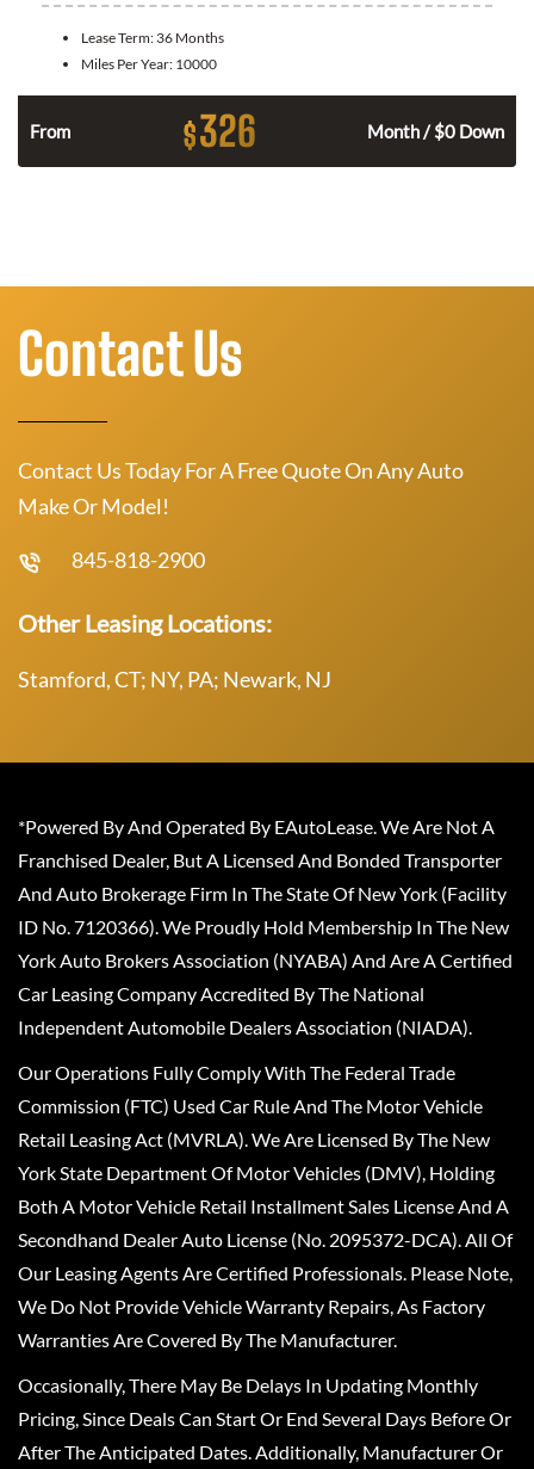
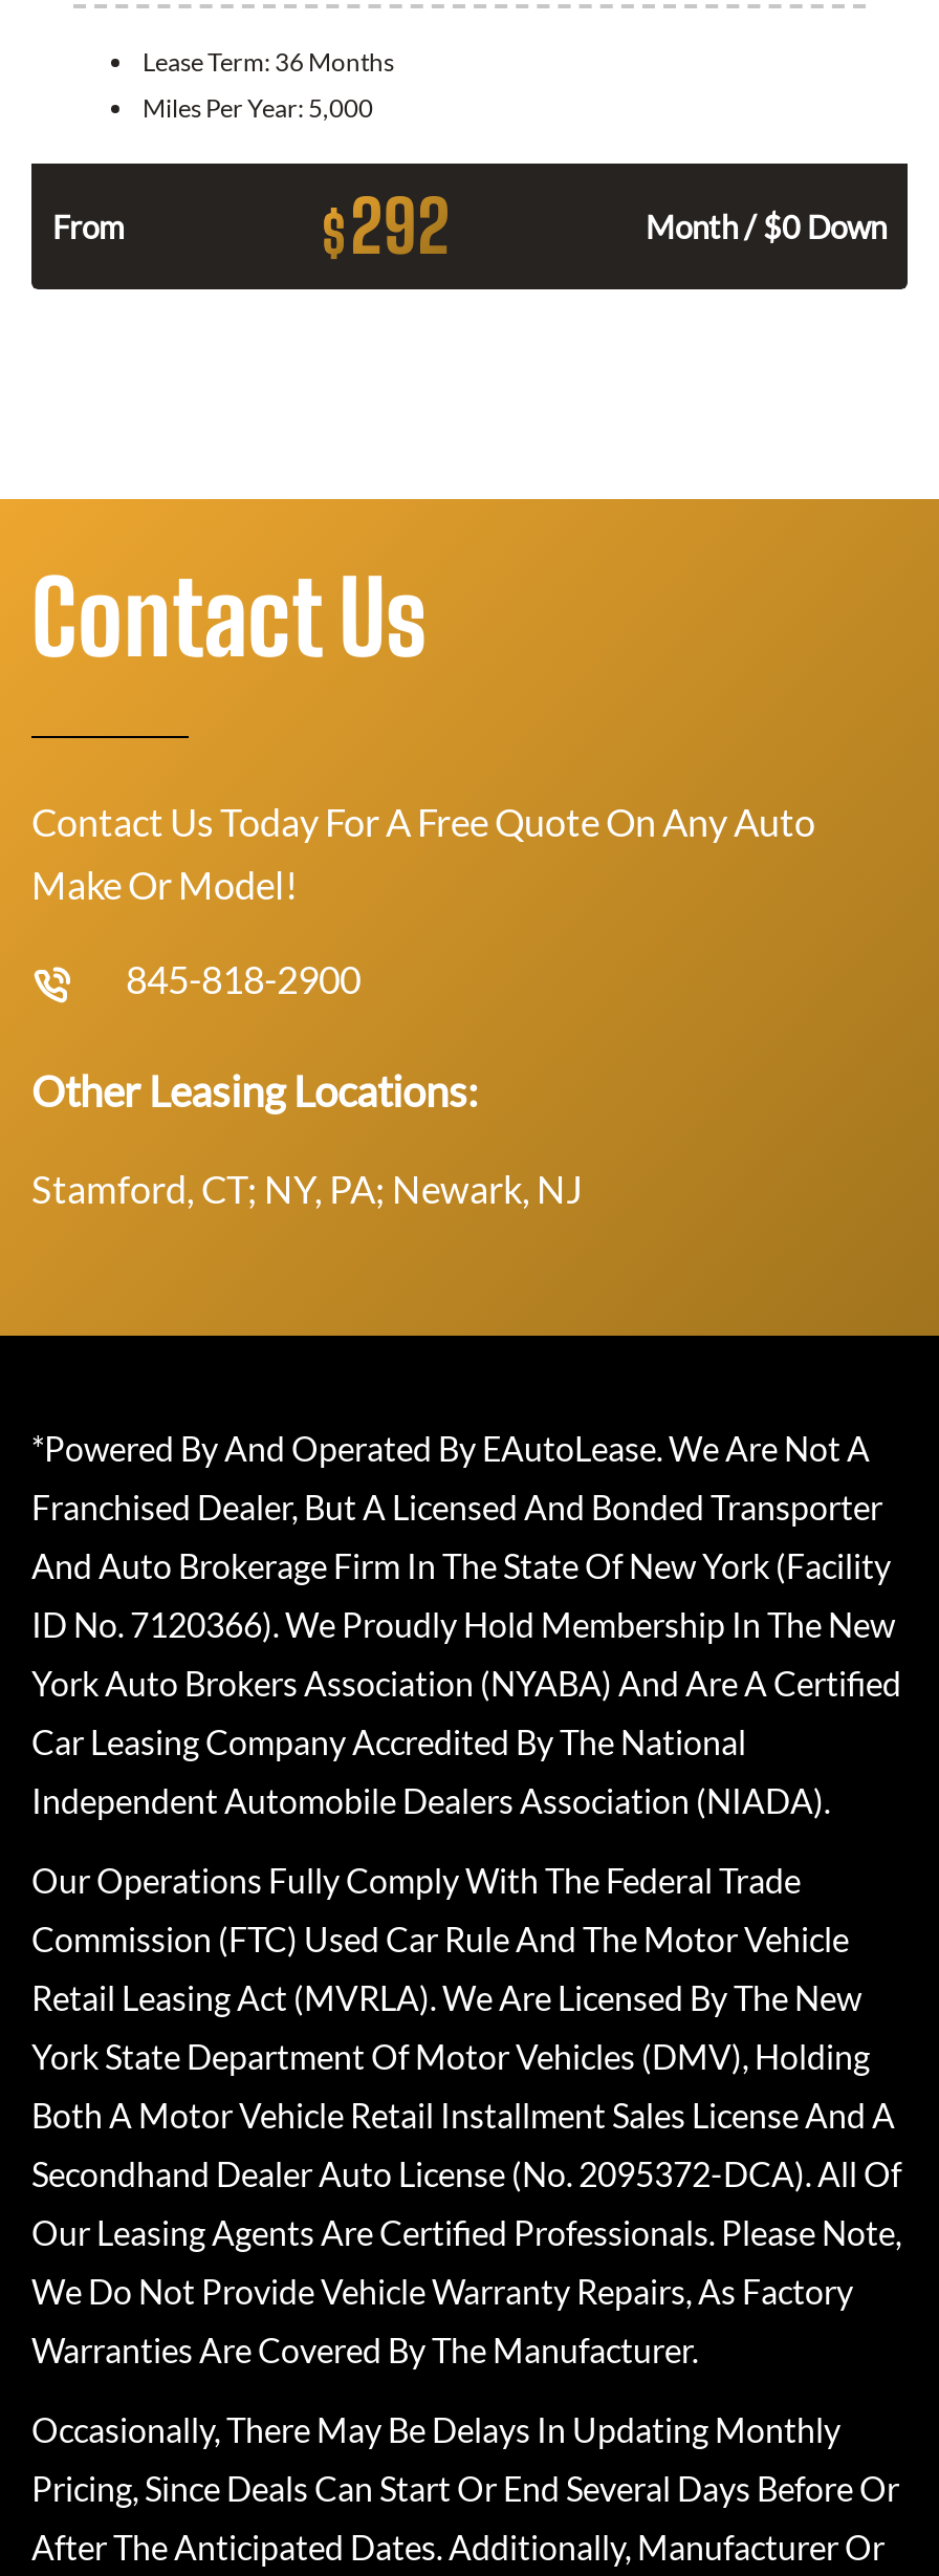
- Miles Per Year: 10000
+ Miles Per Year: 5,000

- $ 326
+ $ 292
